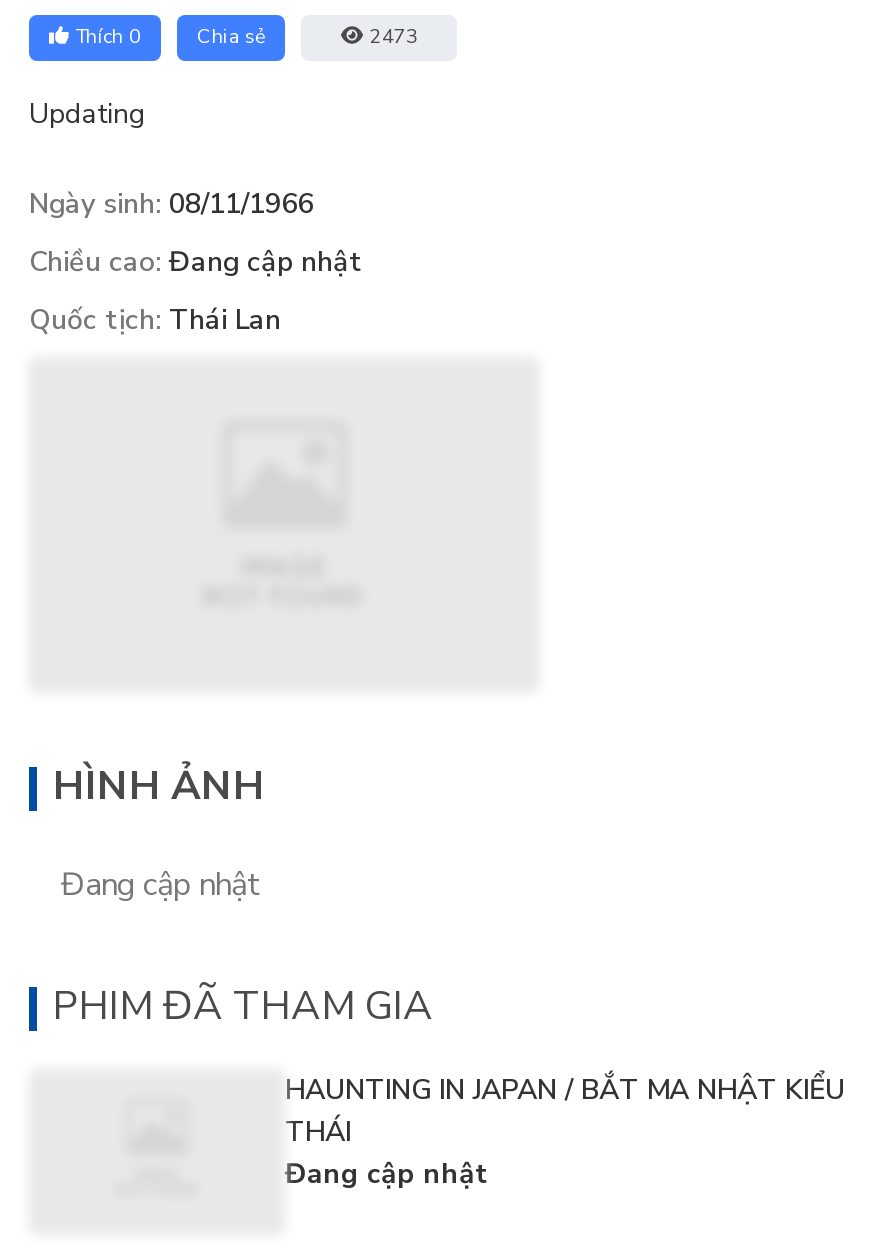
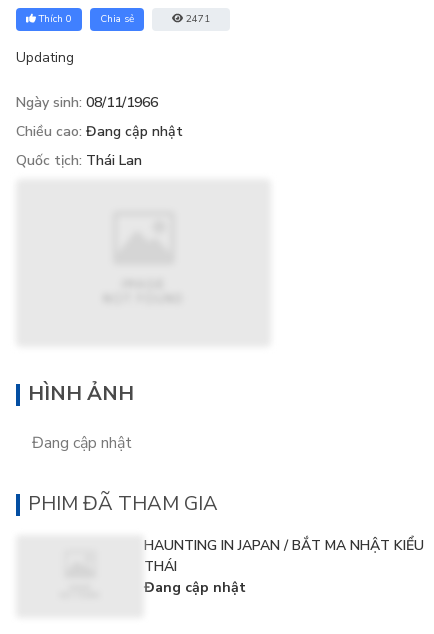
- 2473
+ 2471
